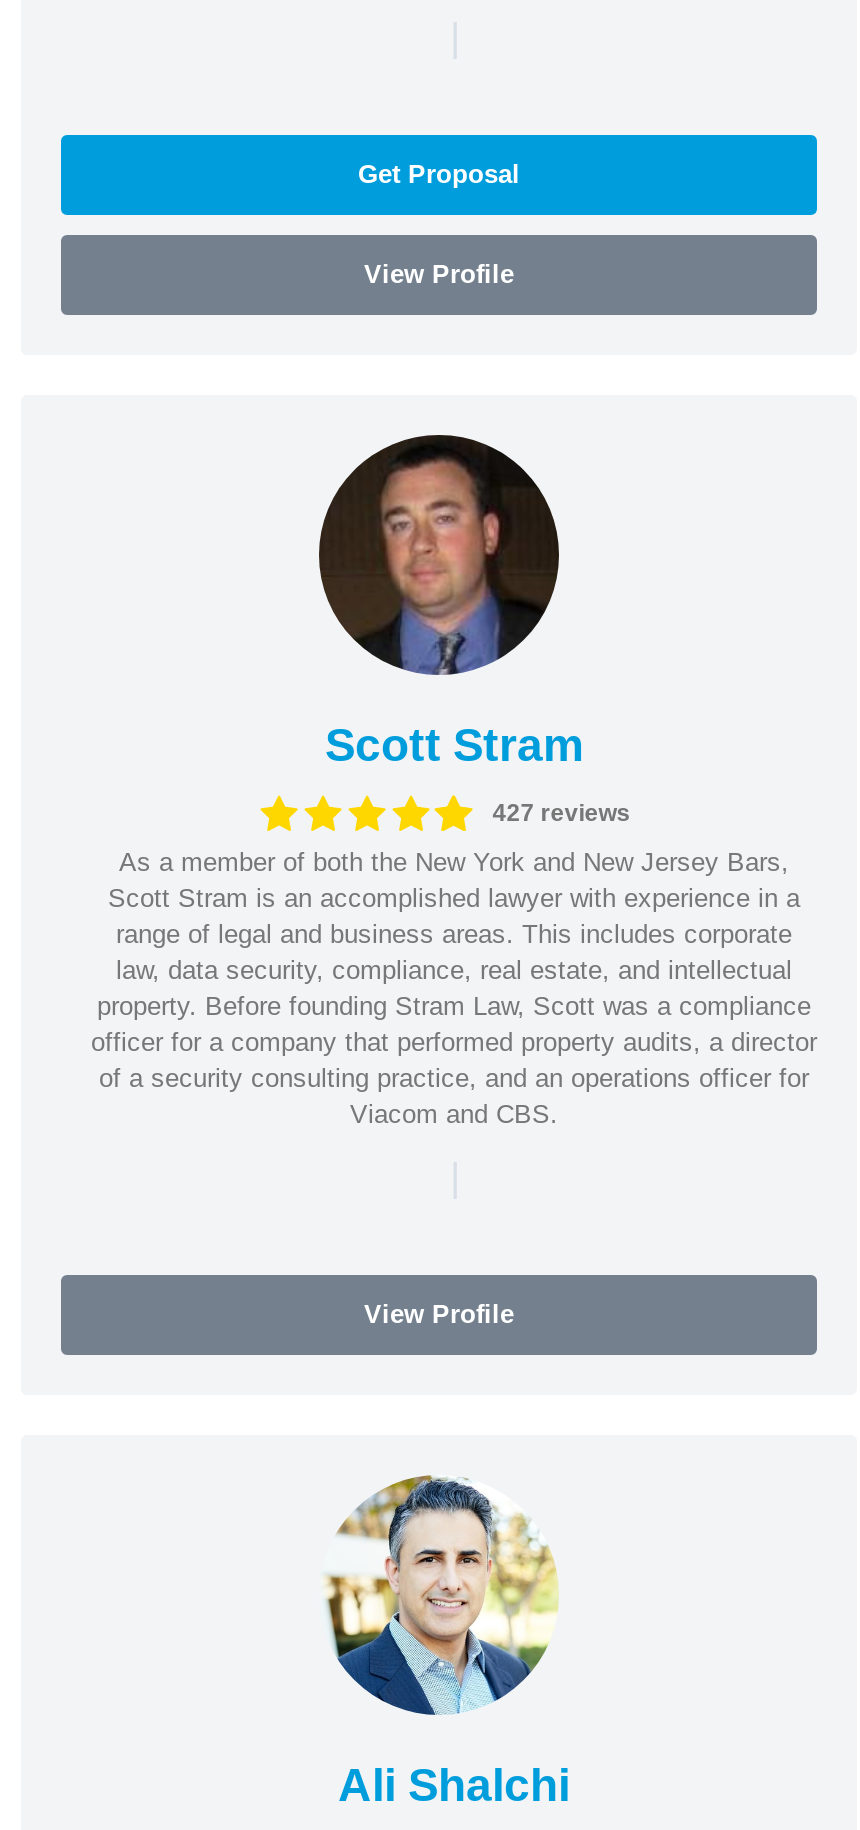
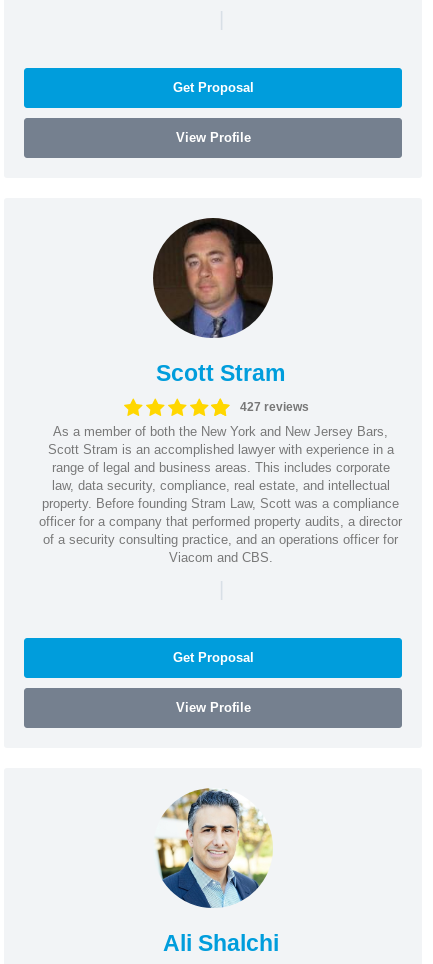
+ Get Proposal
